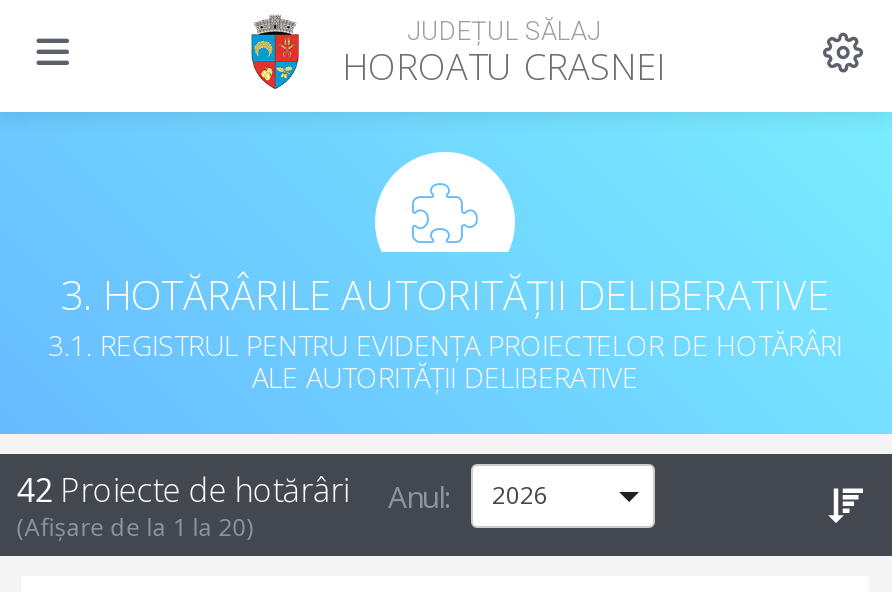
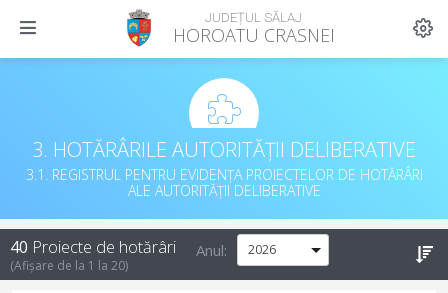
- 42 Proiecte de hotărâri
+ 40 Proiecte de hotărâri
